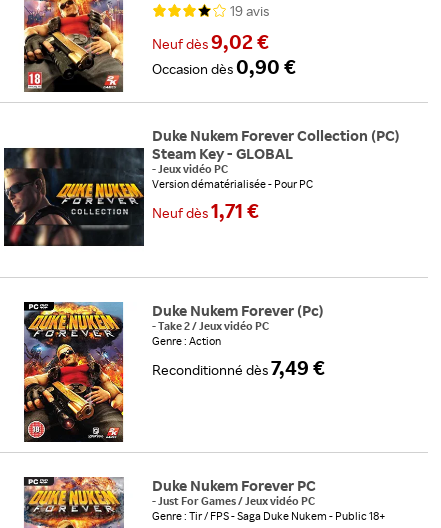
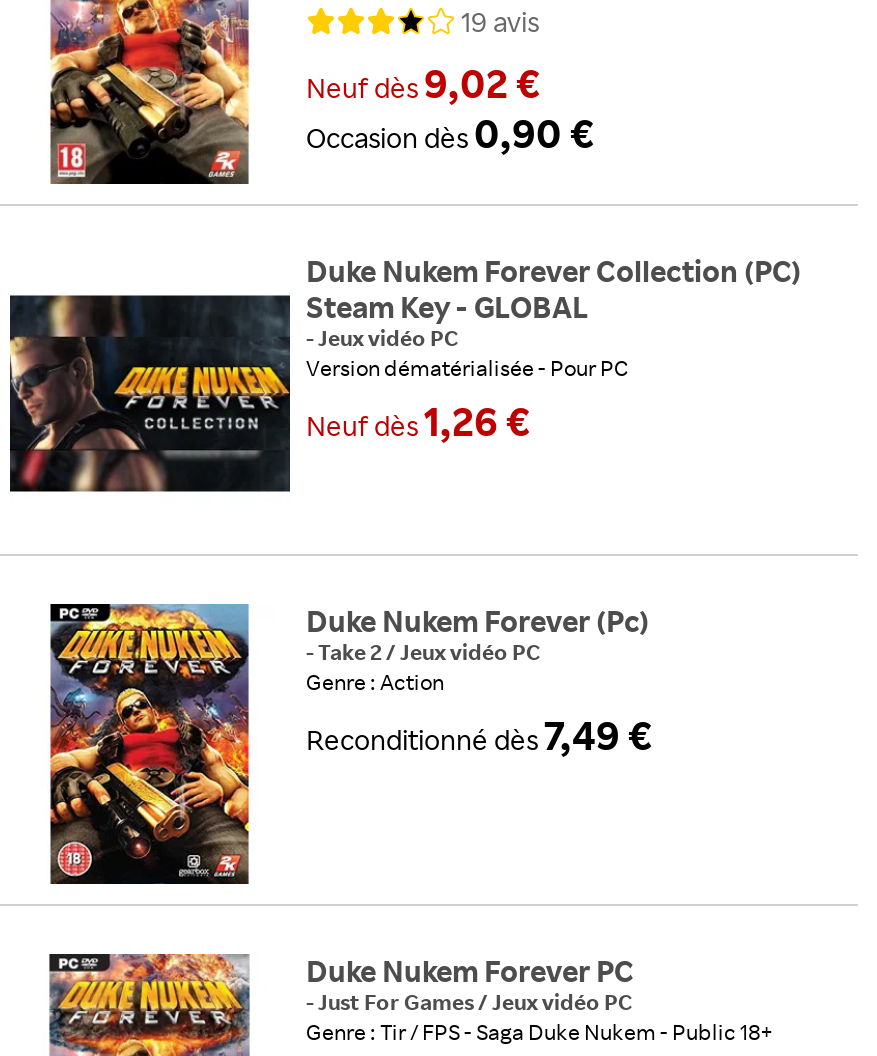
- Neufdès1,71 €
+ Neufdès1,26 €
